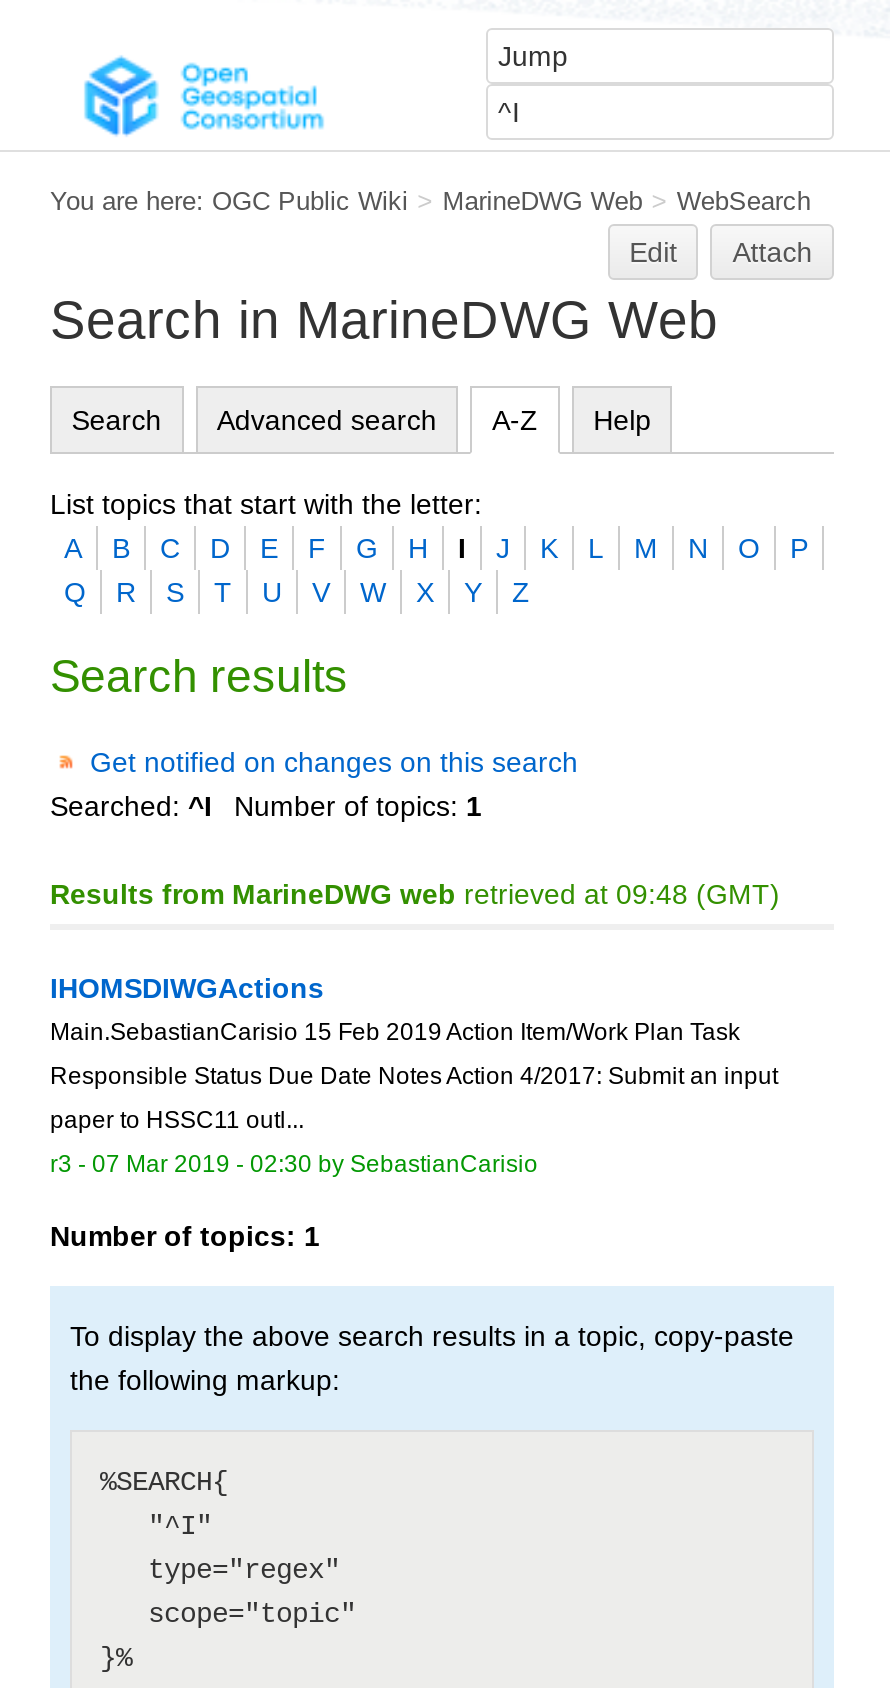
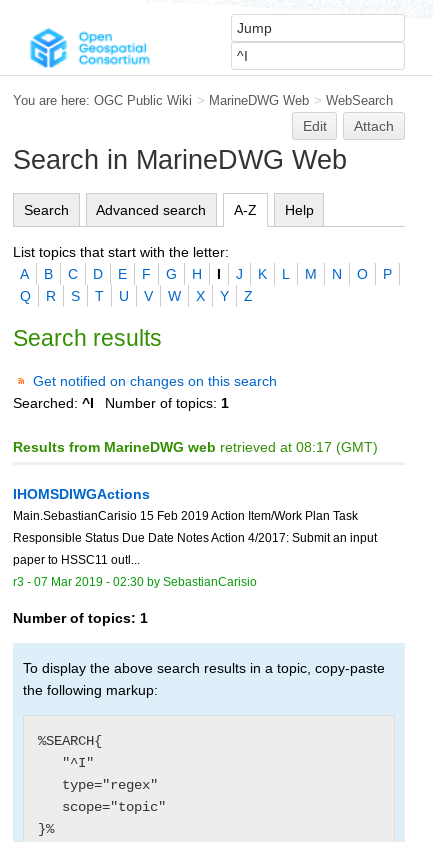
- Results from MarineDWG web retrieved at 09:48 (GMT)
+ Results from MarineDWG web retrieved at 08:17 (GMT)
